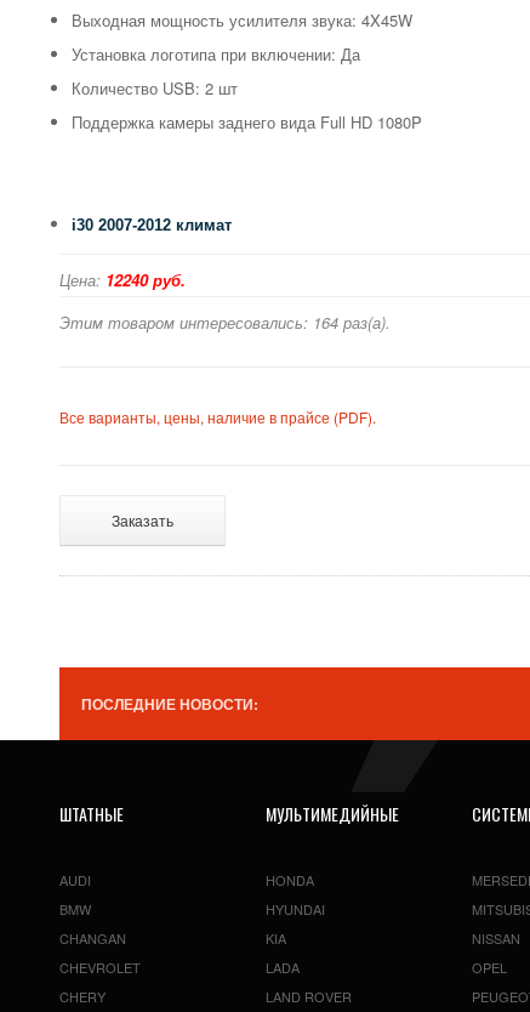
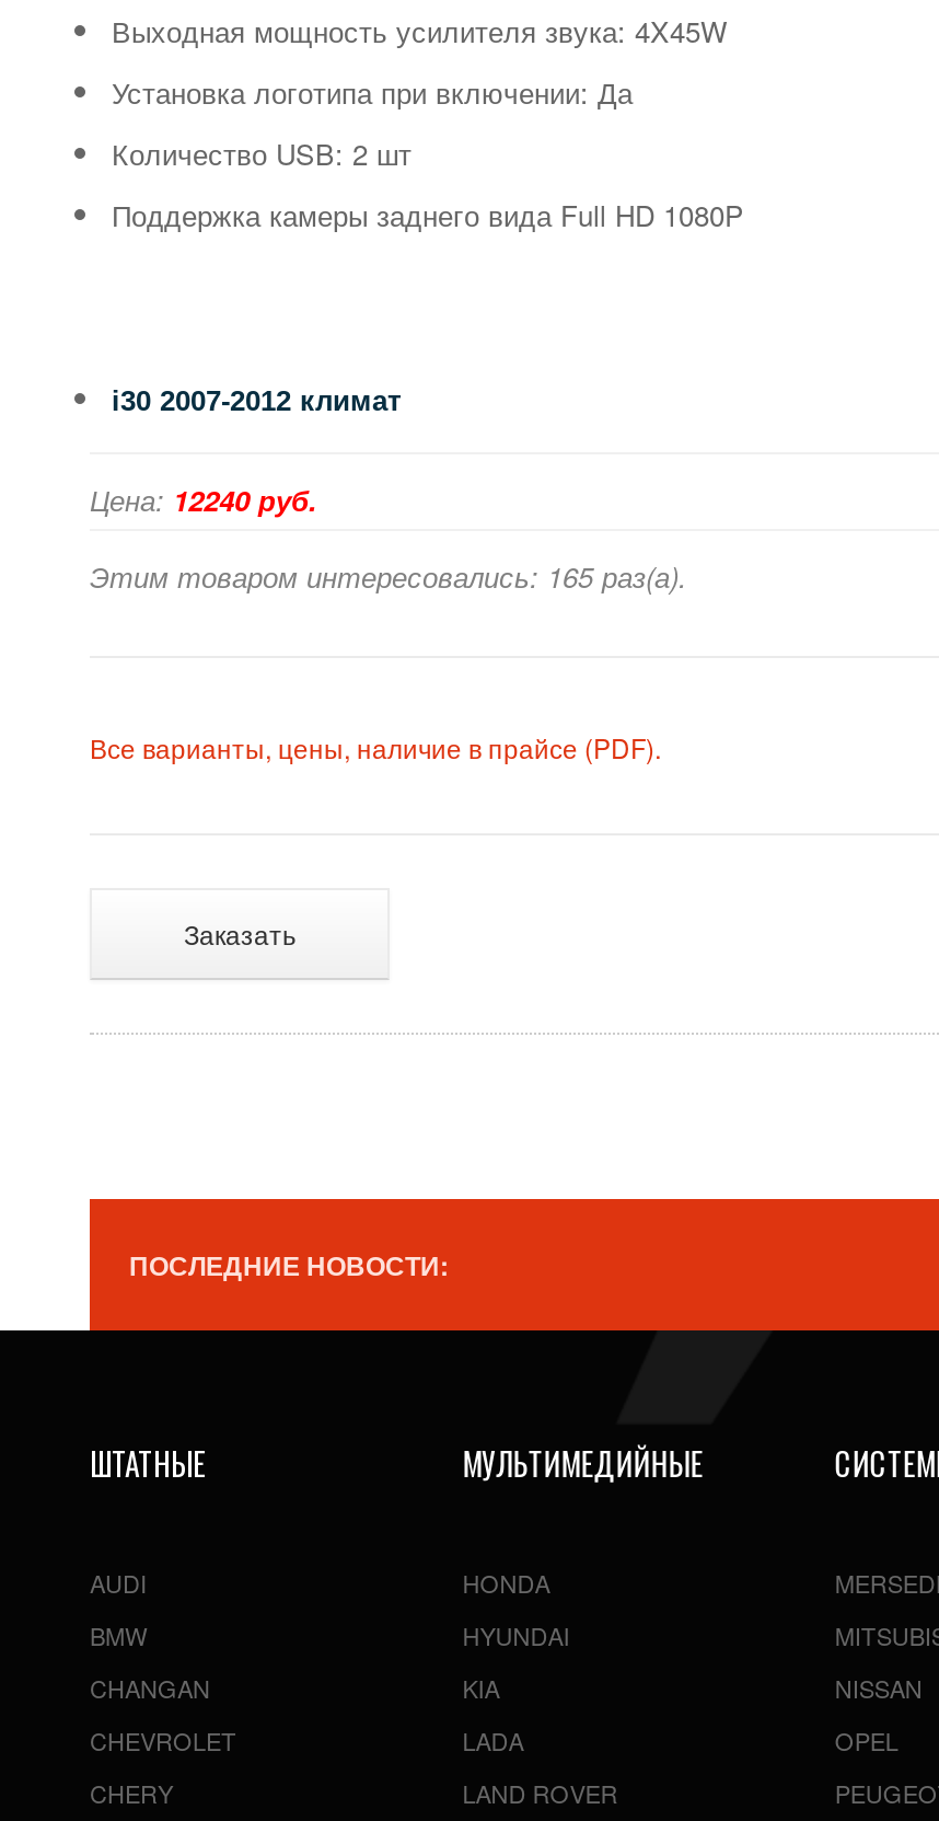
- Этим товаром интересовались: 164 раз(а).
+ Этим товаром интересовались: 165 раз(а).
